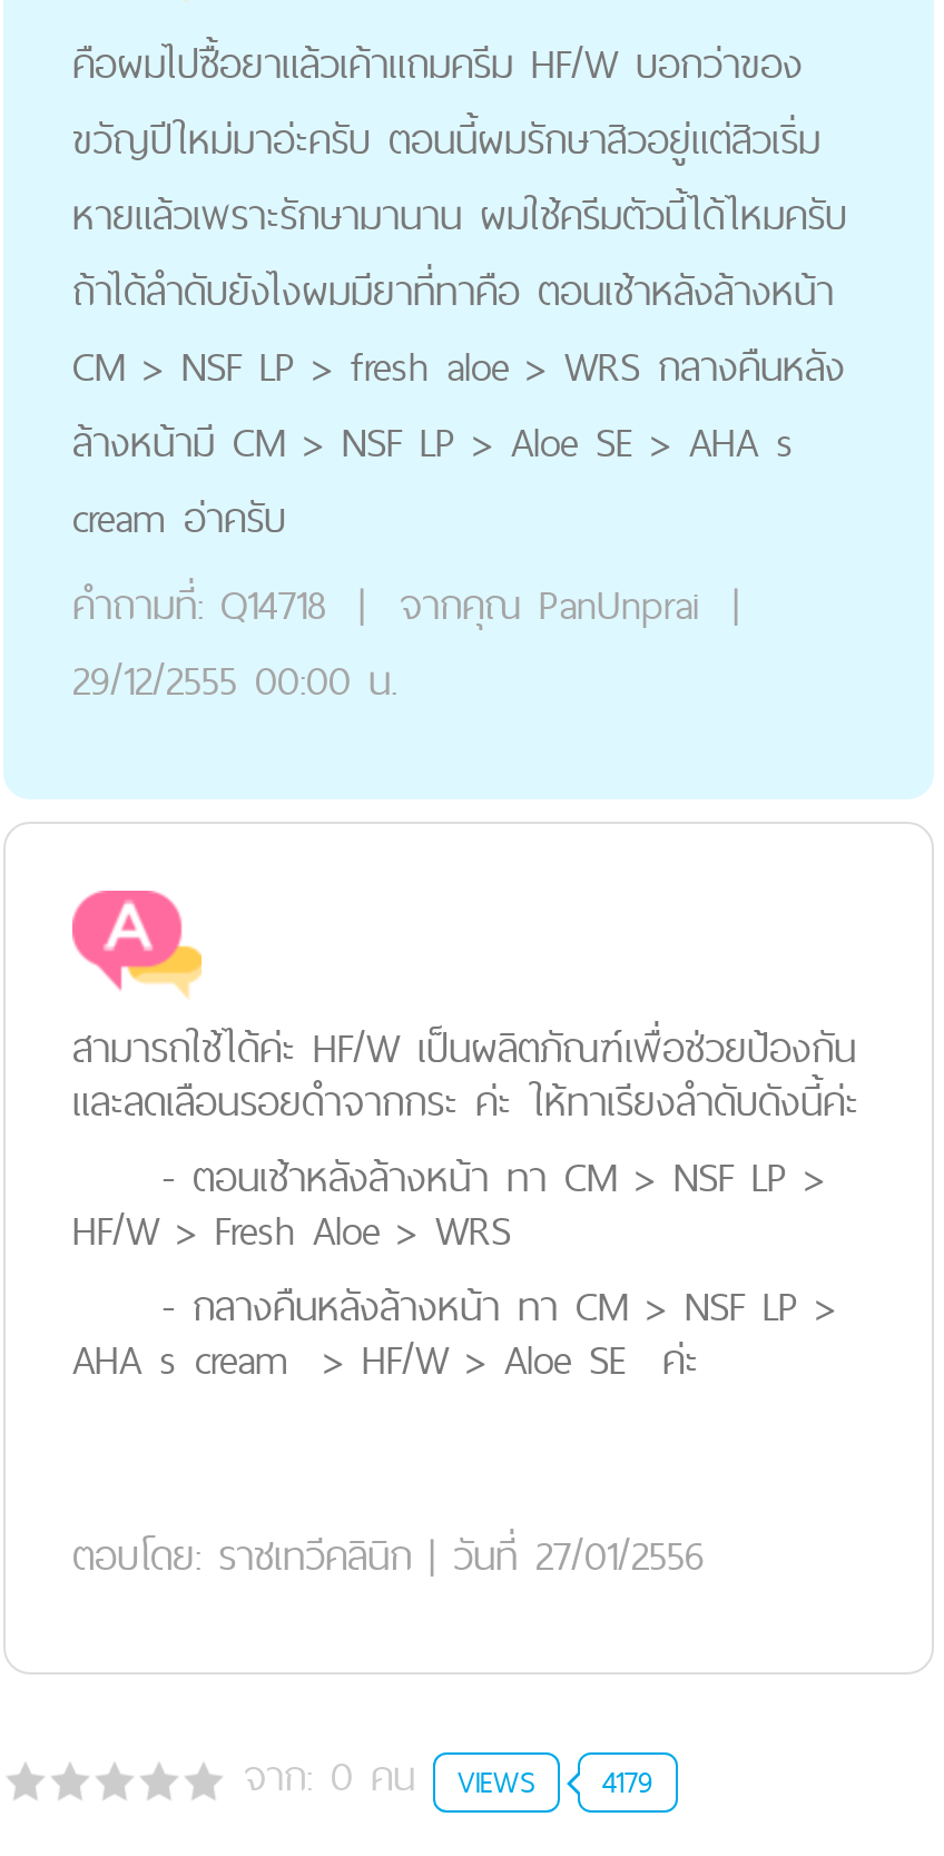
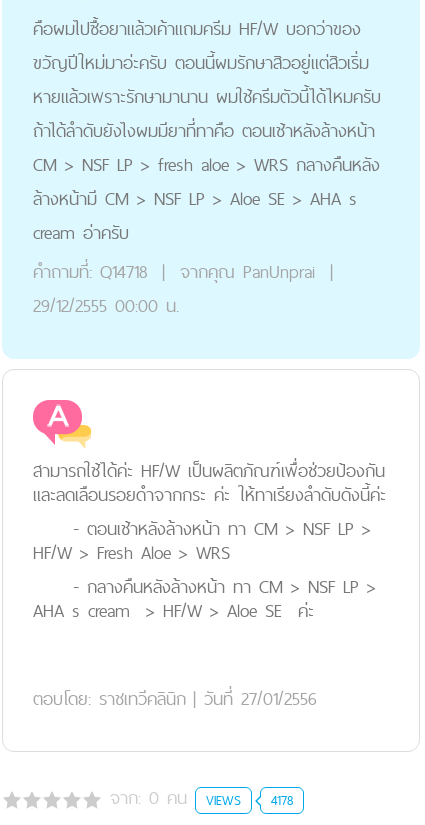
- จาก: 0คน VIEWS 4179
+ จาก: 0คน VIEWS 4178
